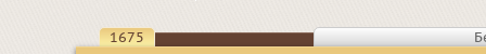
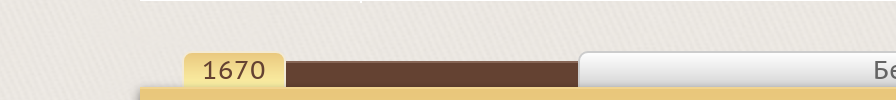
- 1675
+ 1670
